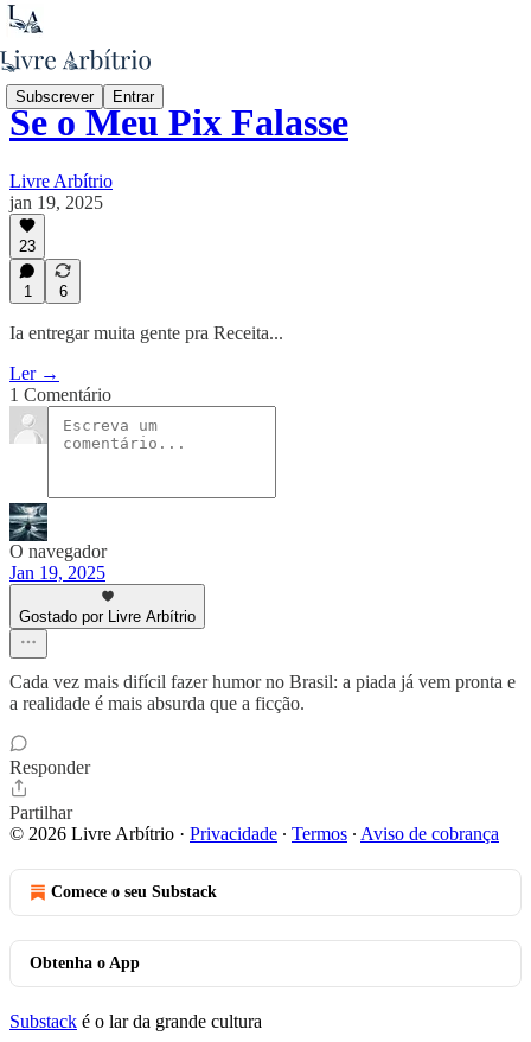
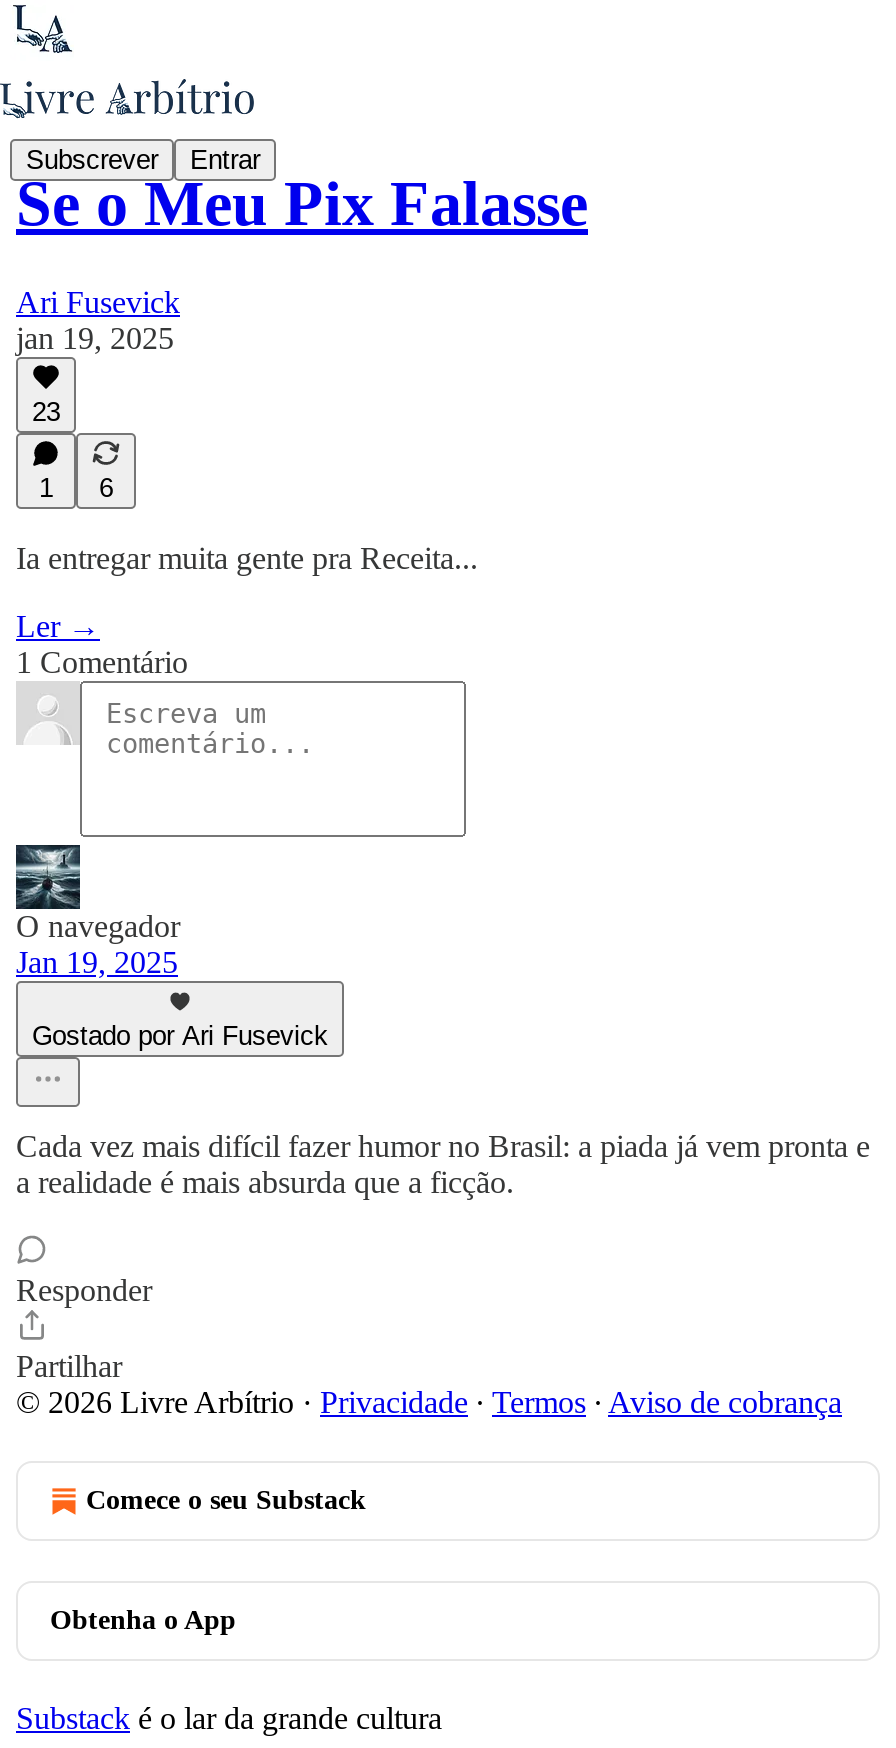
- Livre Arbítrio
+ Ari Fusevick

- Gostado por Livre Arbítrio
+ Gostado por Ari Fusevick
